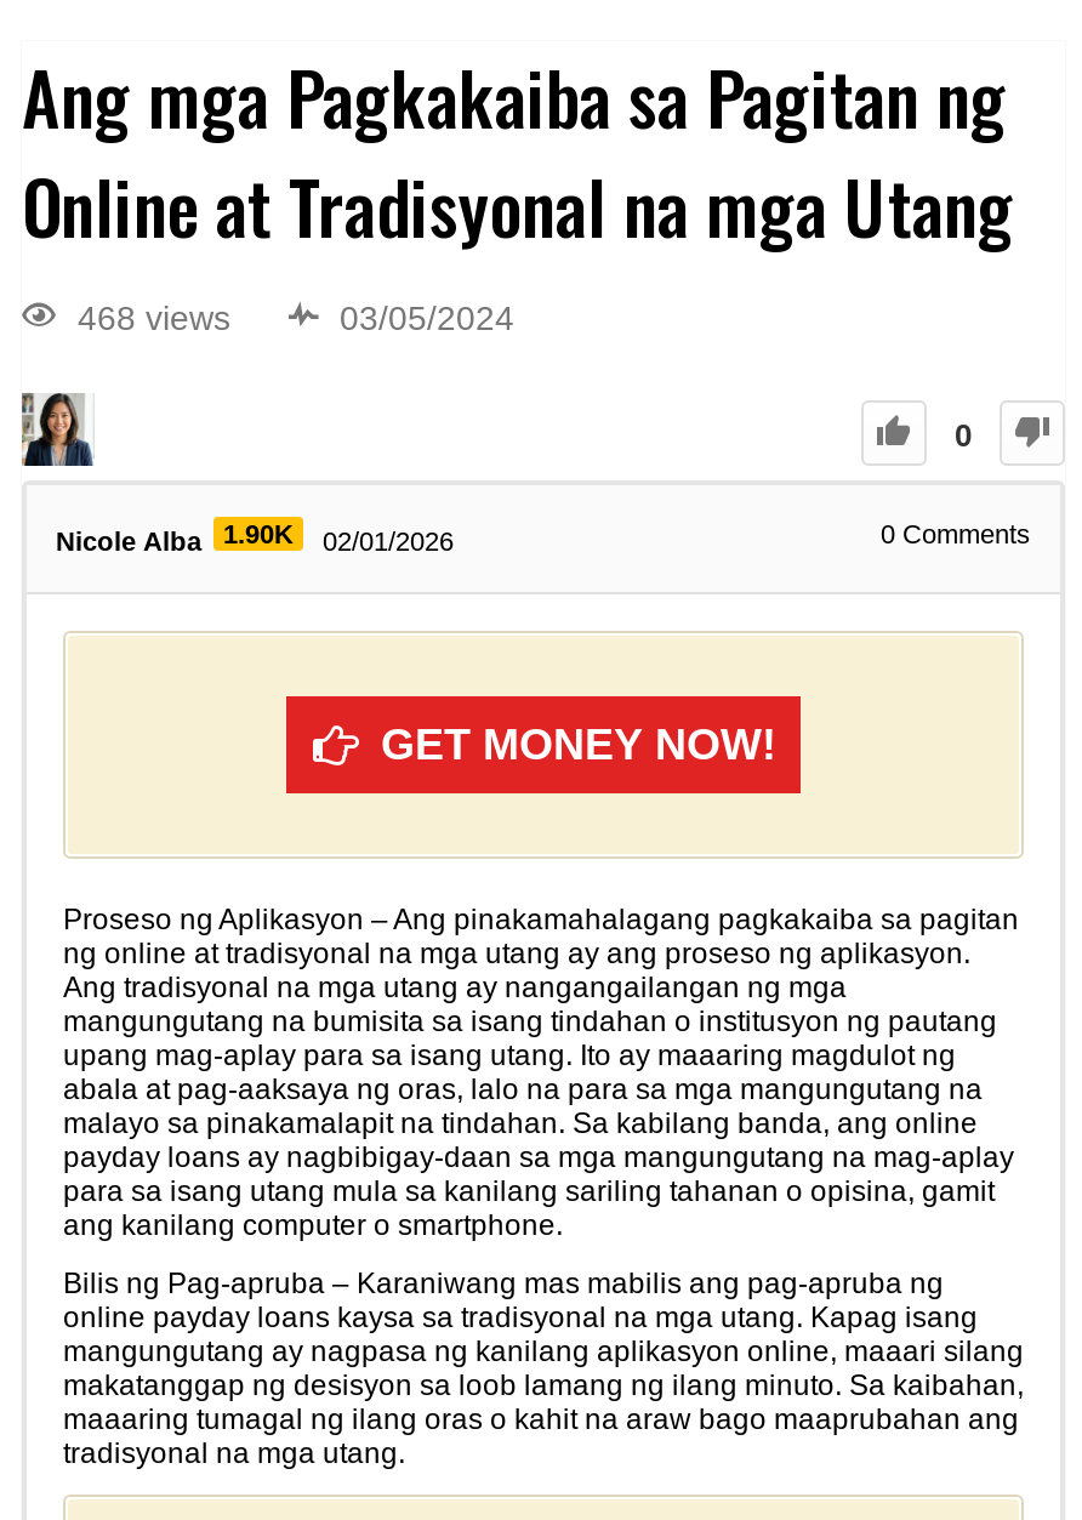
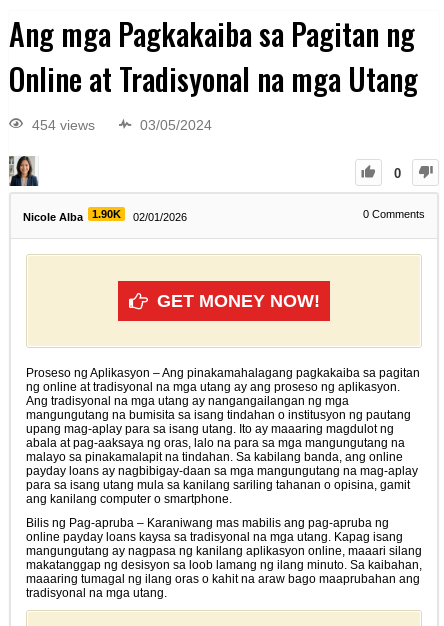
- 468 views
+ 454 views
